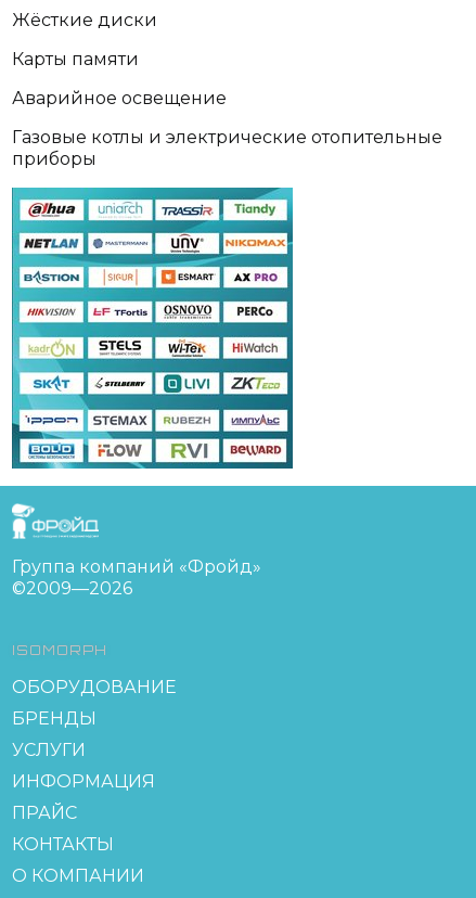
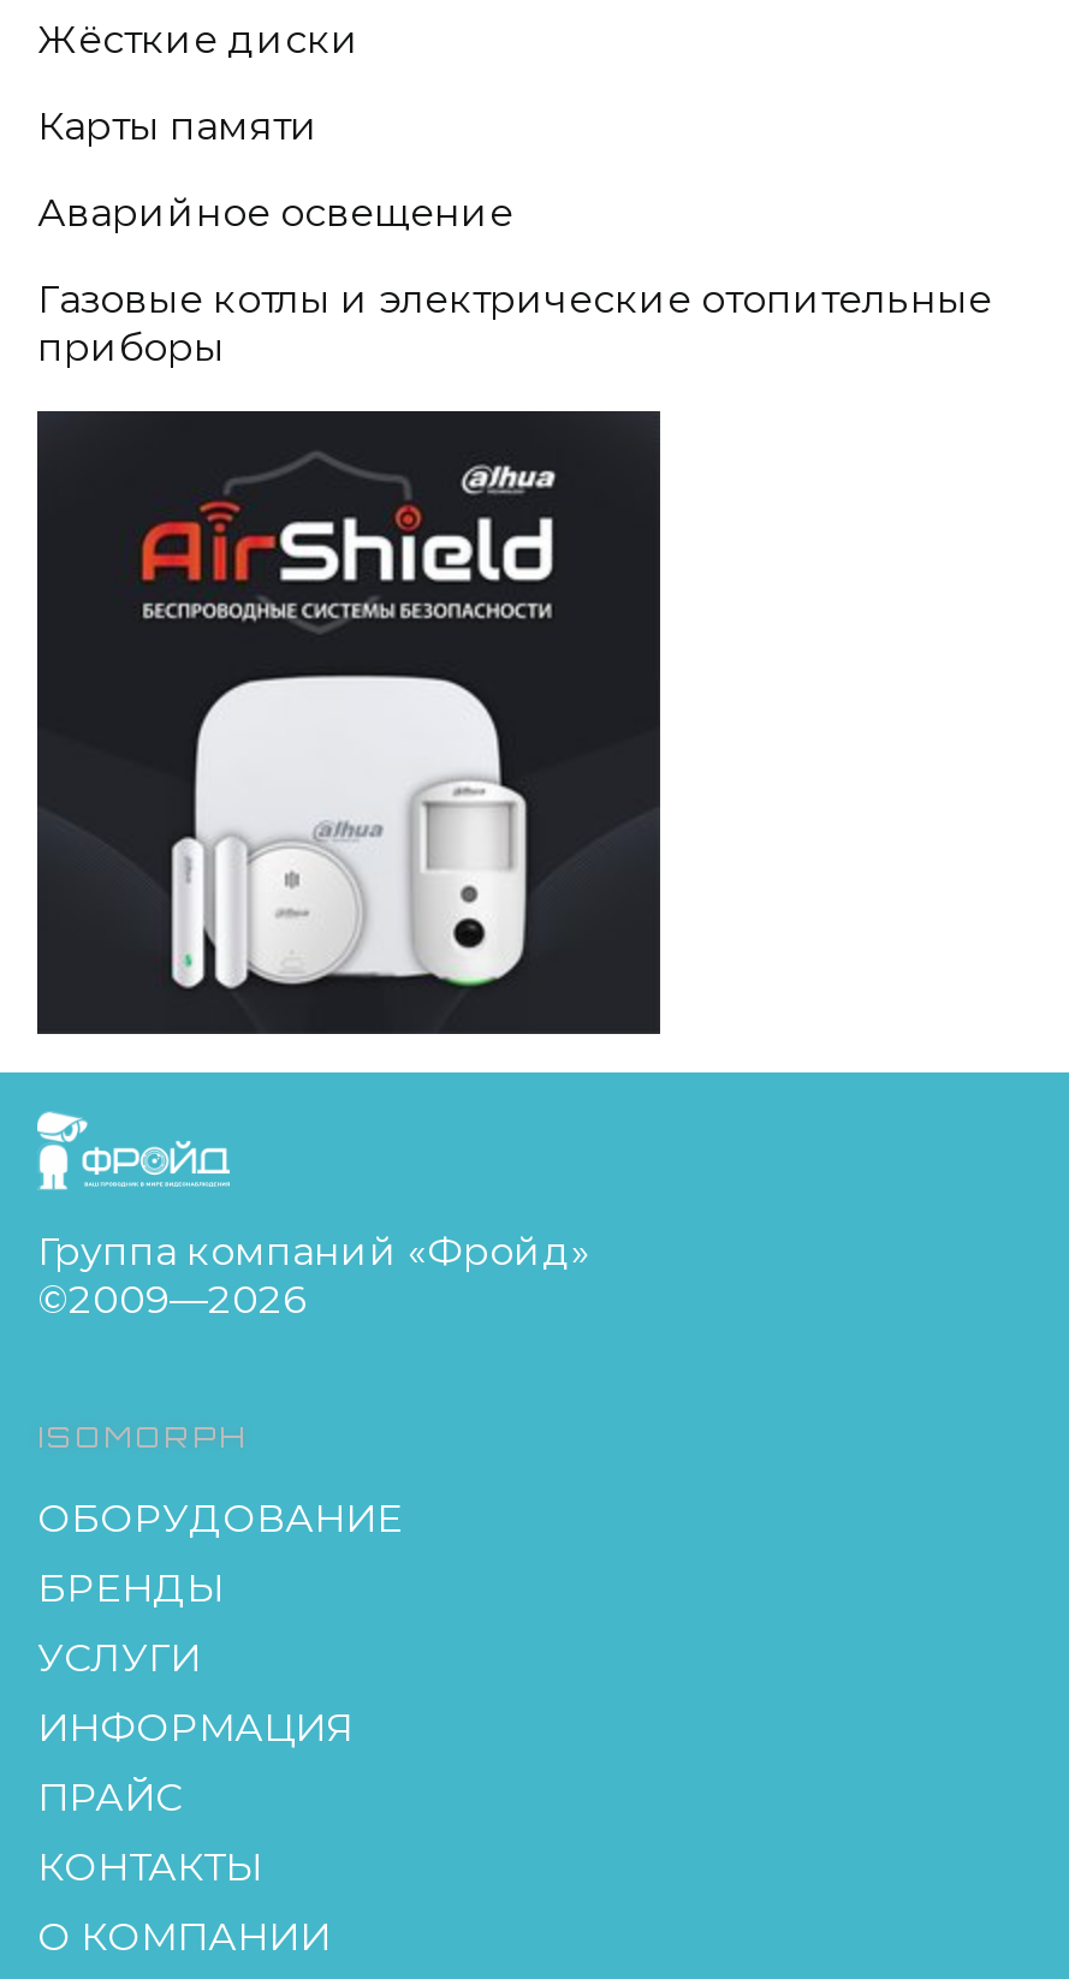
- [image]
+ [image]
